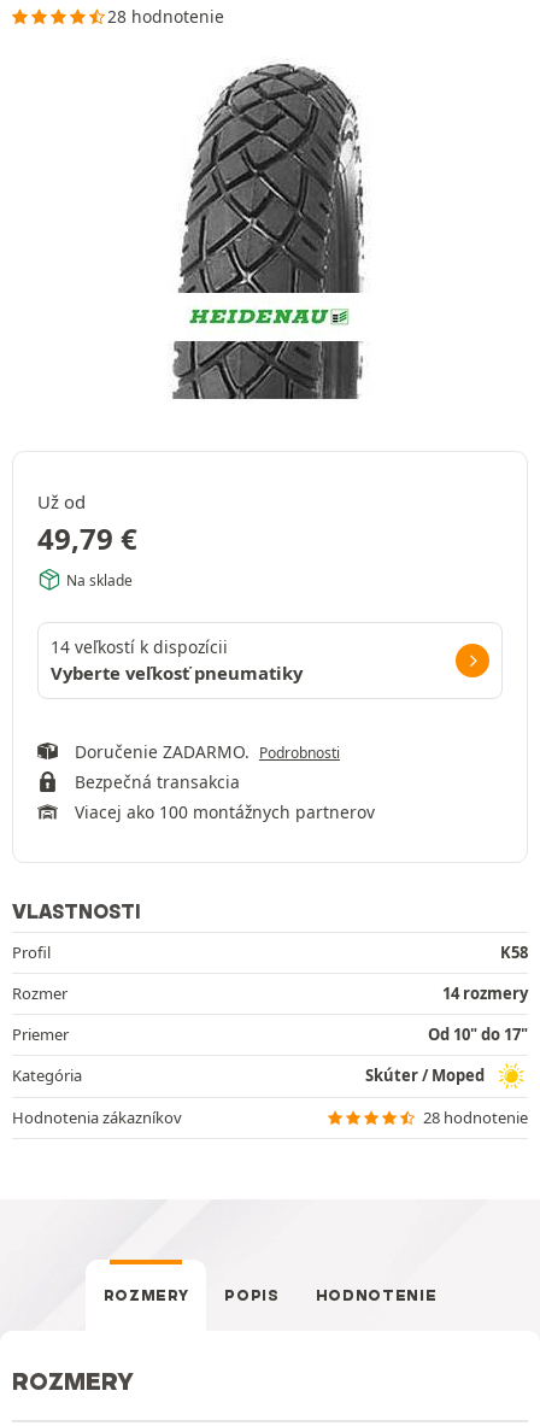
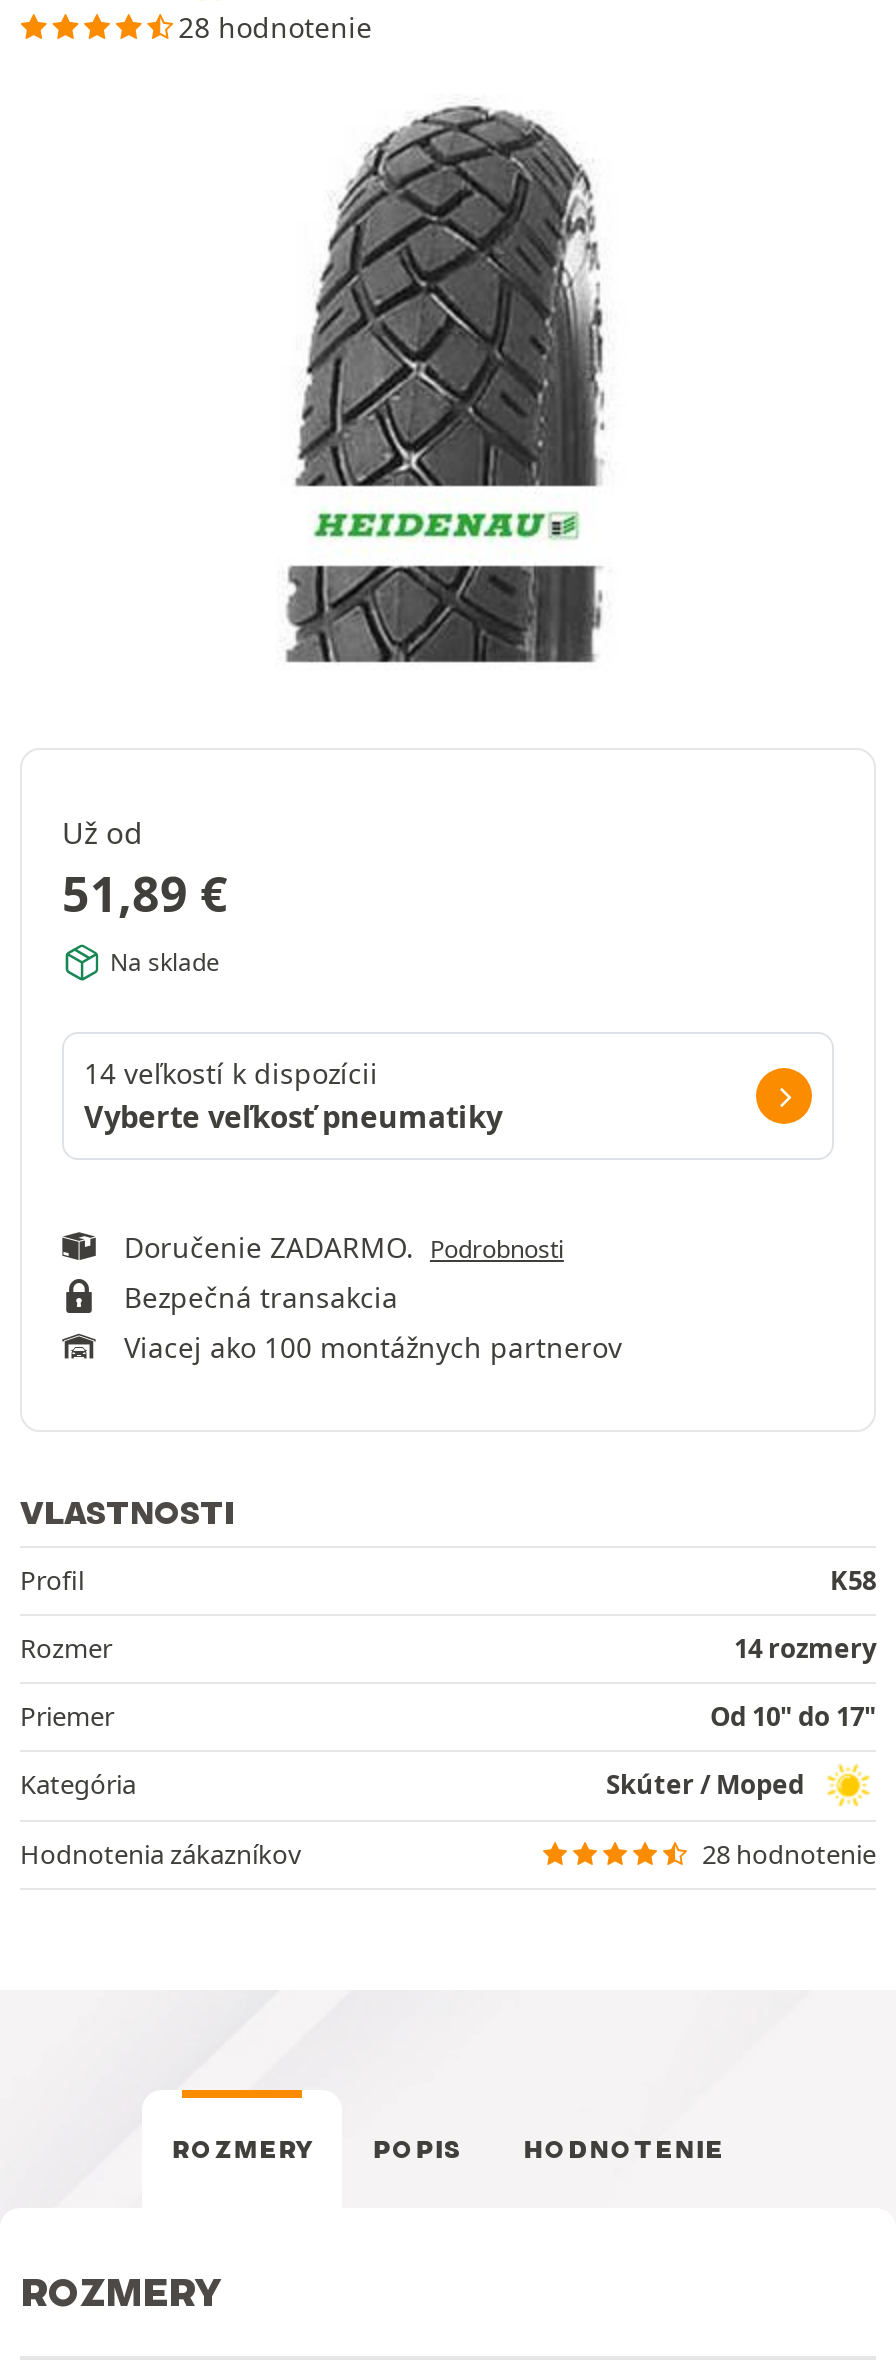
- 49,79 €
+ 51,89 €
